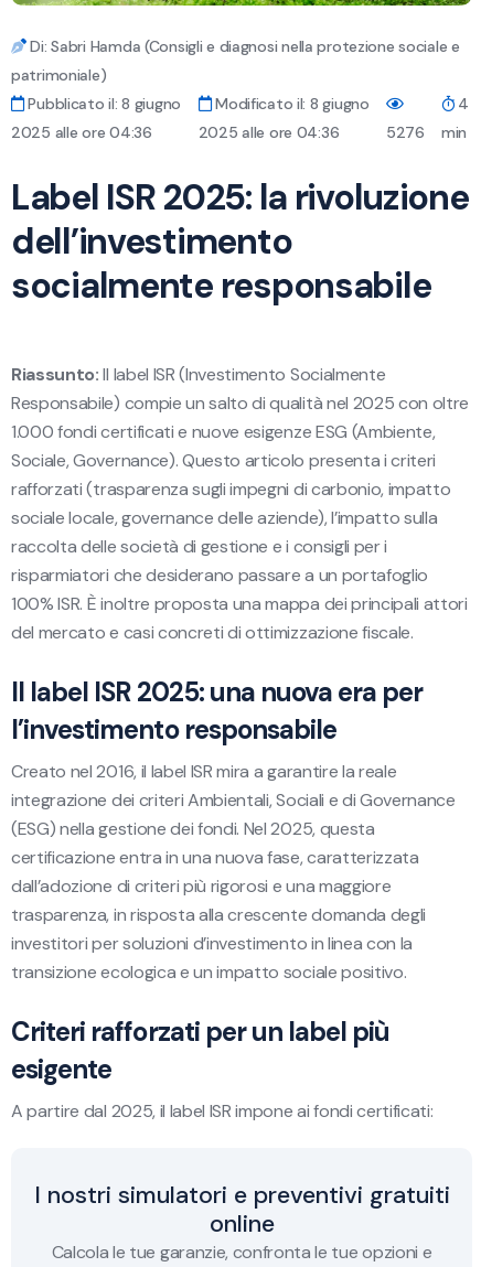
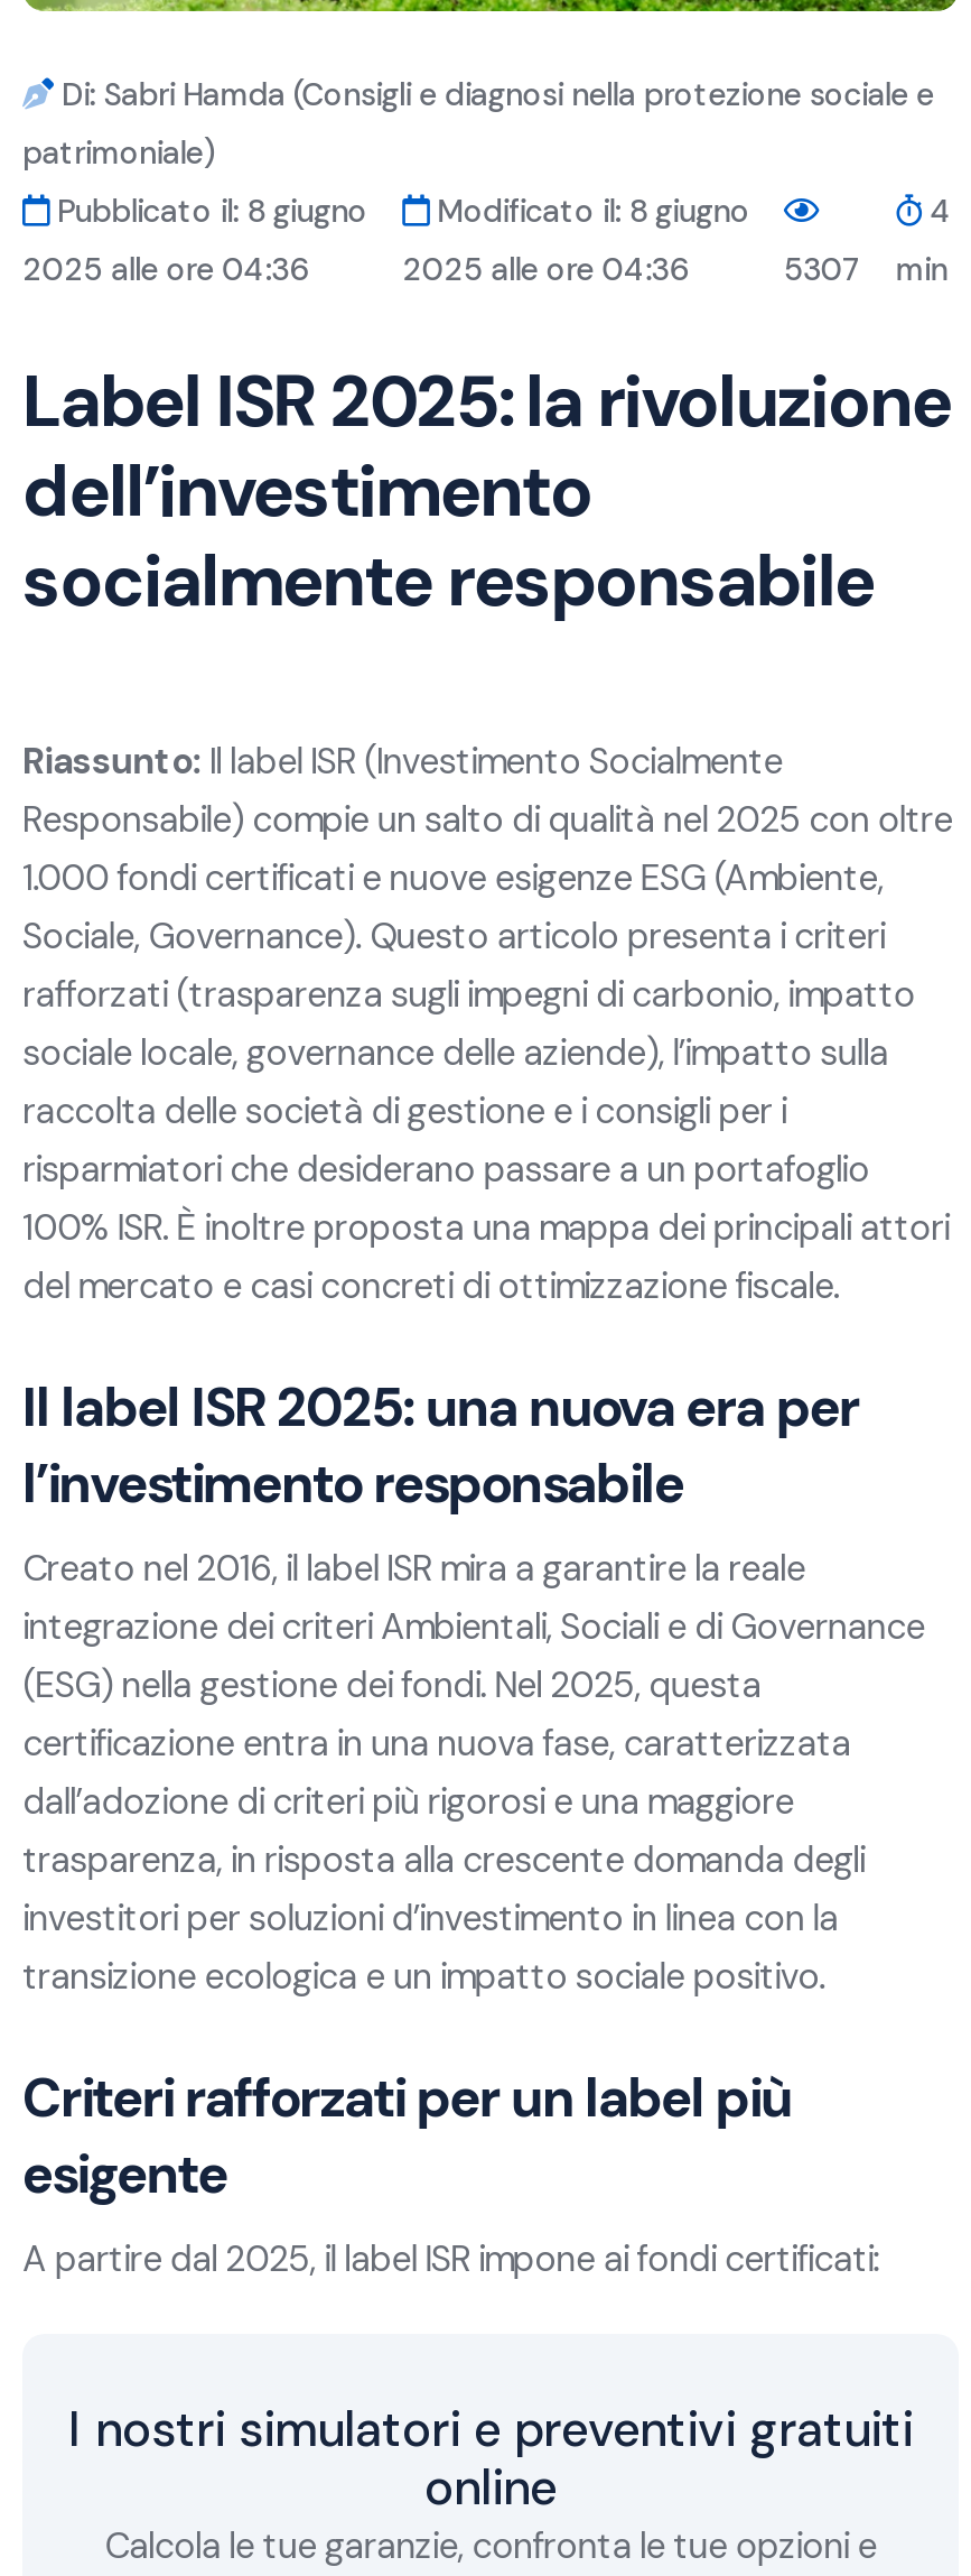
- 5276 min
+ 5307 min
